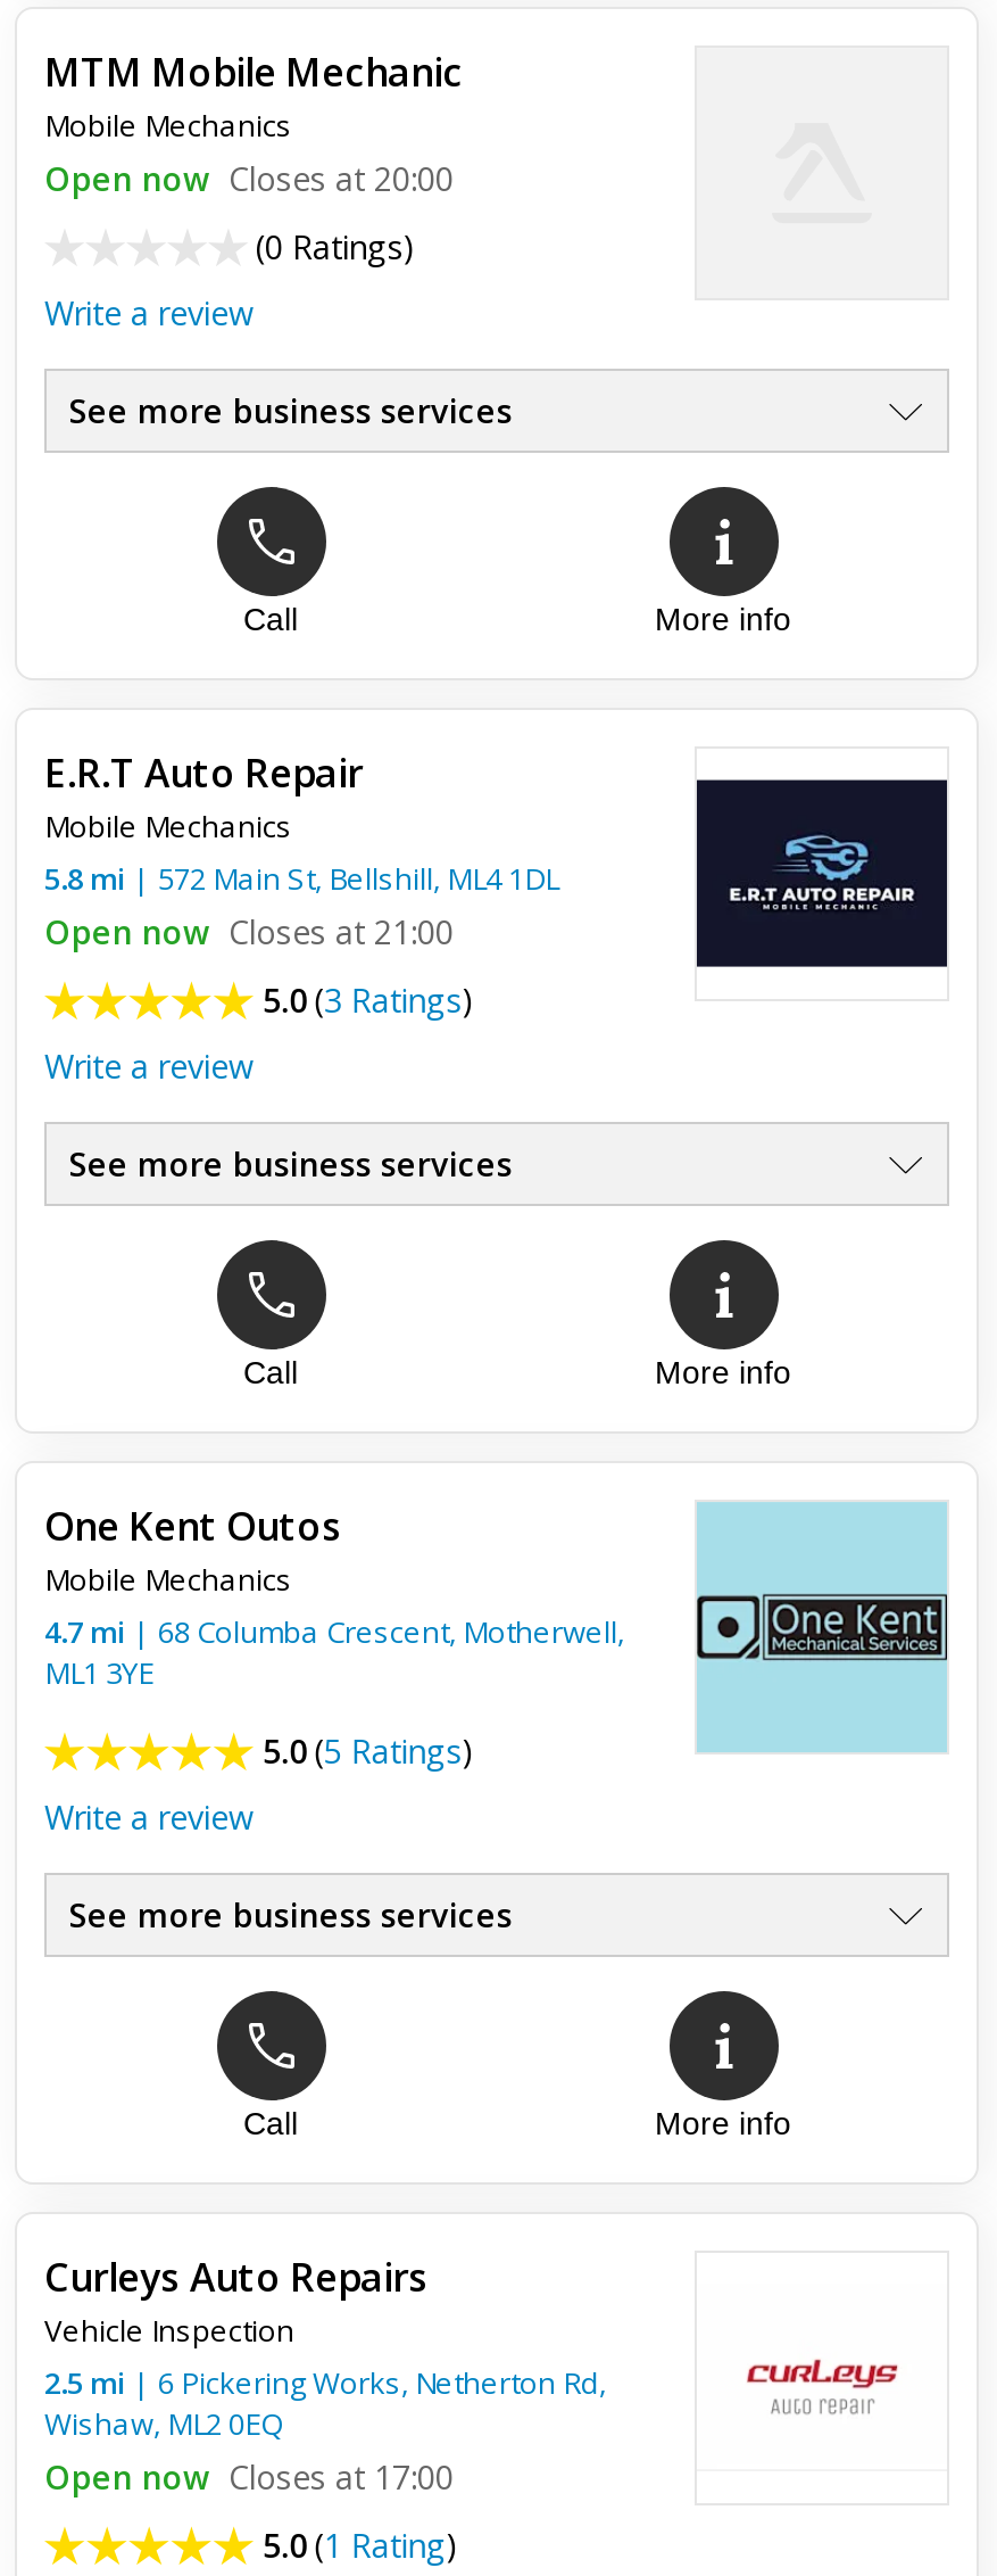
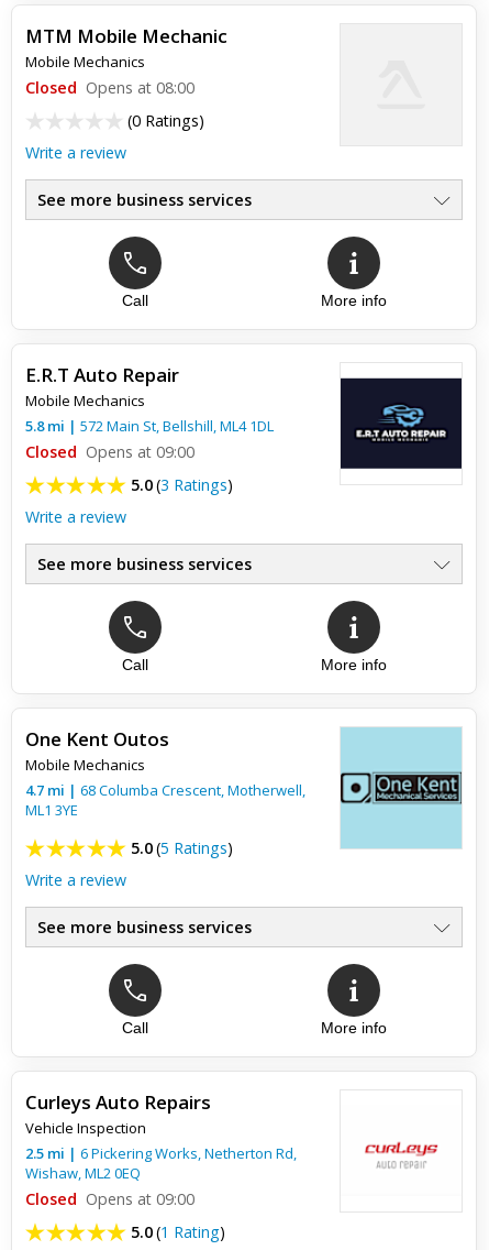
- Open now Closes at 20:00
+ Closed Opens at 08:00

- Open now Closes at 21:00
+ Closed Opens at 09:00

- Open now Closes at 17:00
+ Closed Opens at 09:00
